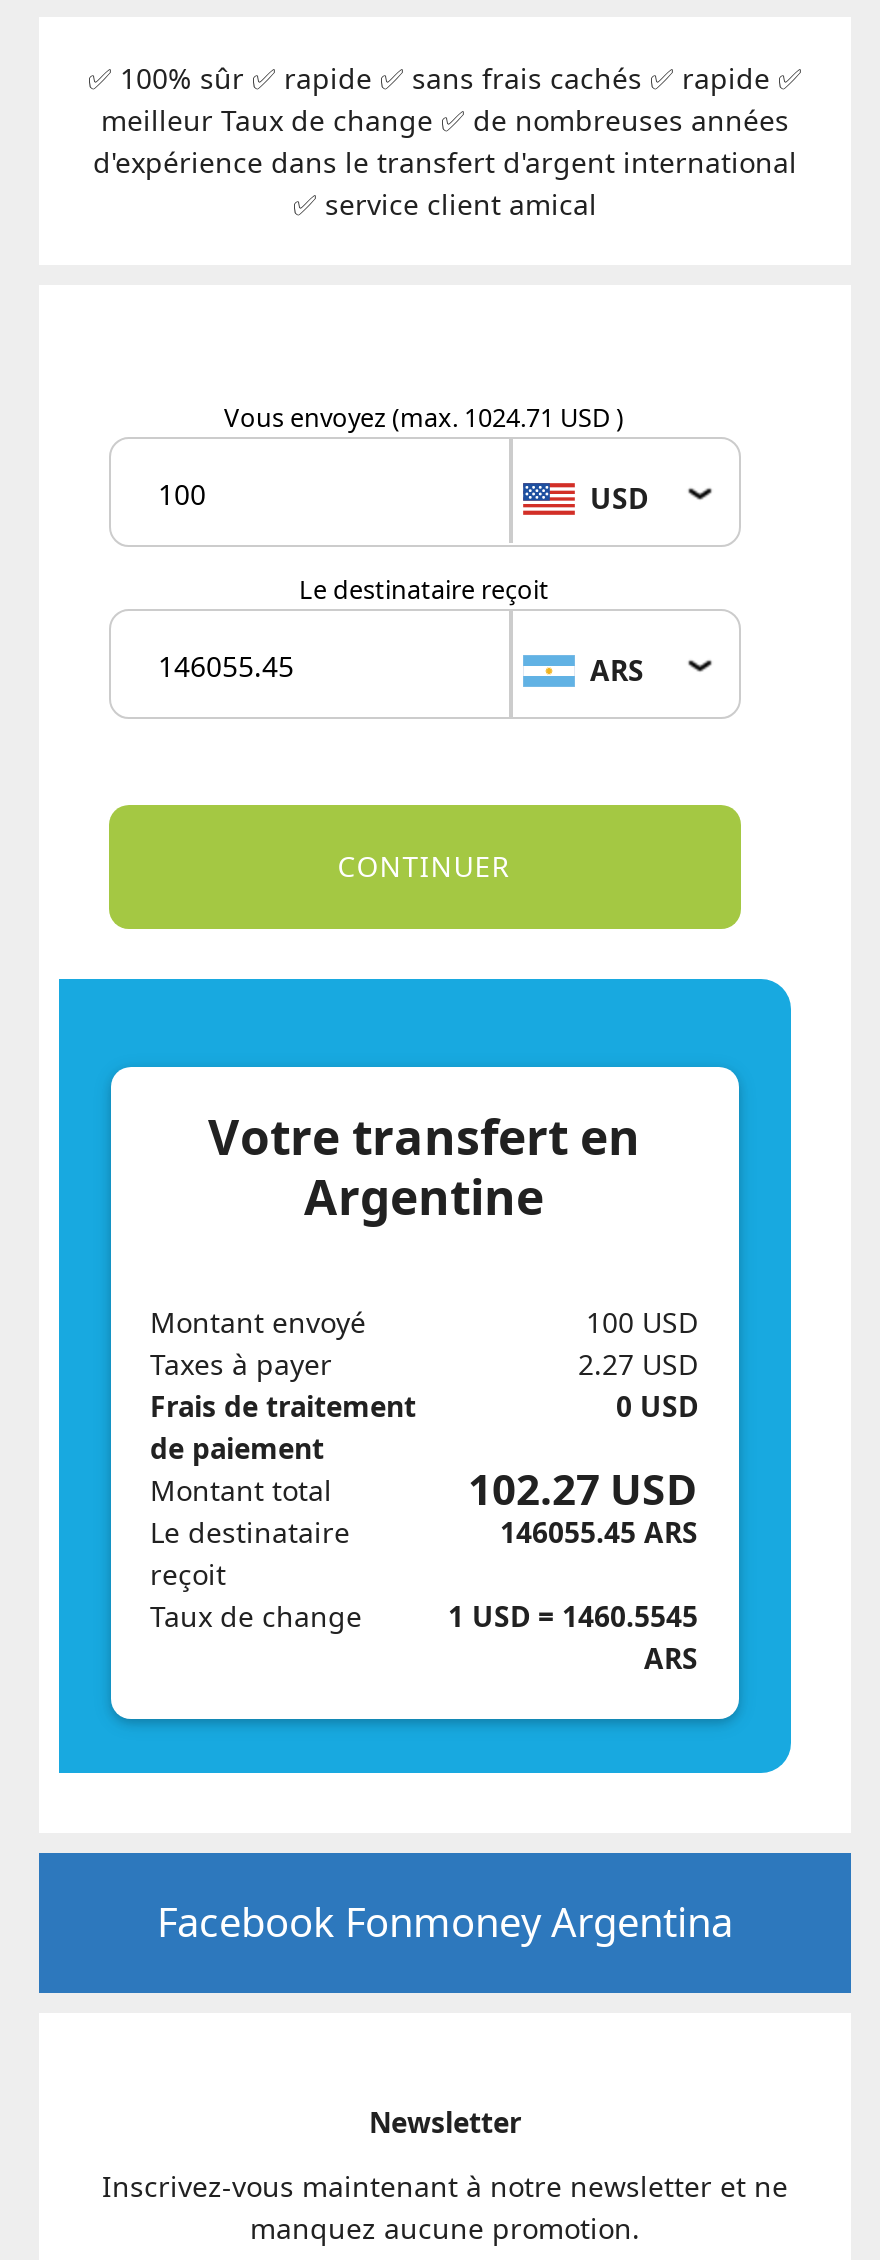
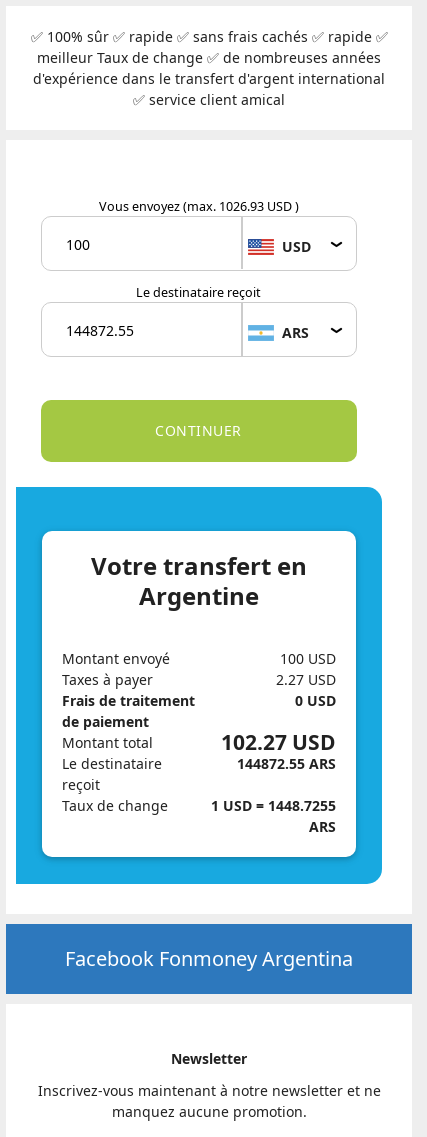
- Vous envoyez (max. 1024.71 USD )
+ Vous envoyez (max. 1026.93 USD )

- 146055.45 ARS
+ 144872.55 ARS

- 1 USD = 1460.5545
+ 1 USD = 1448.7255
